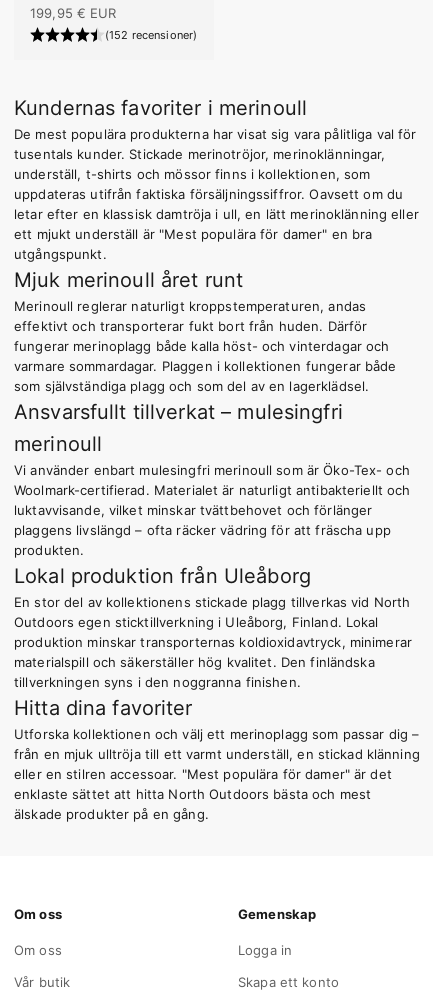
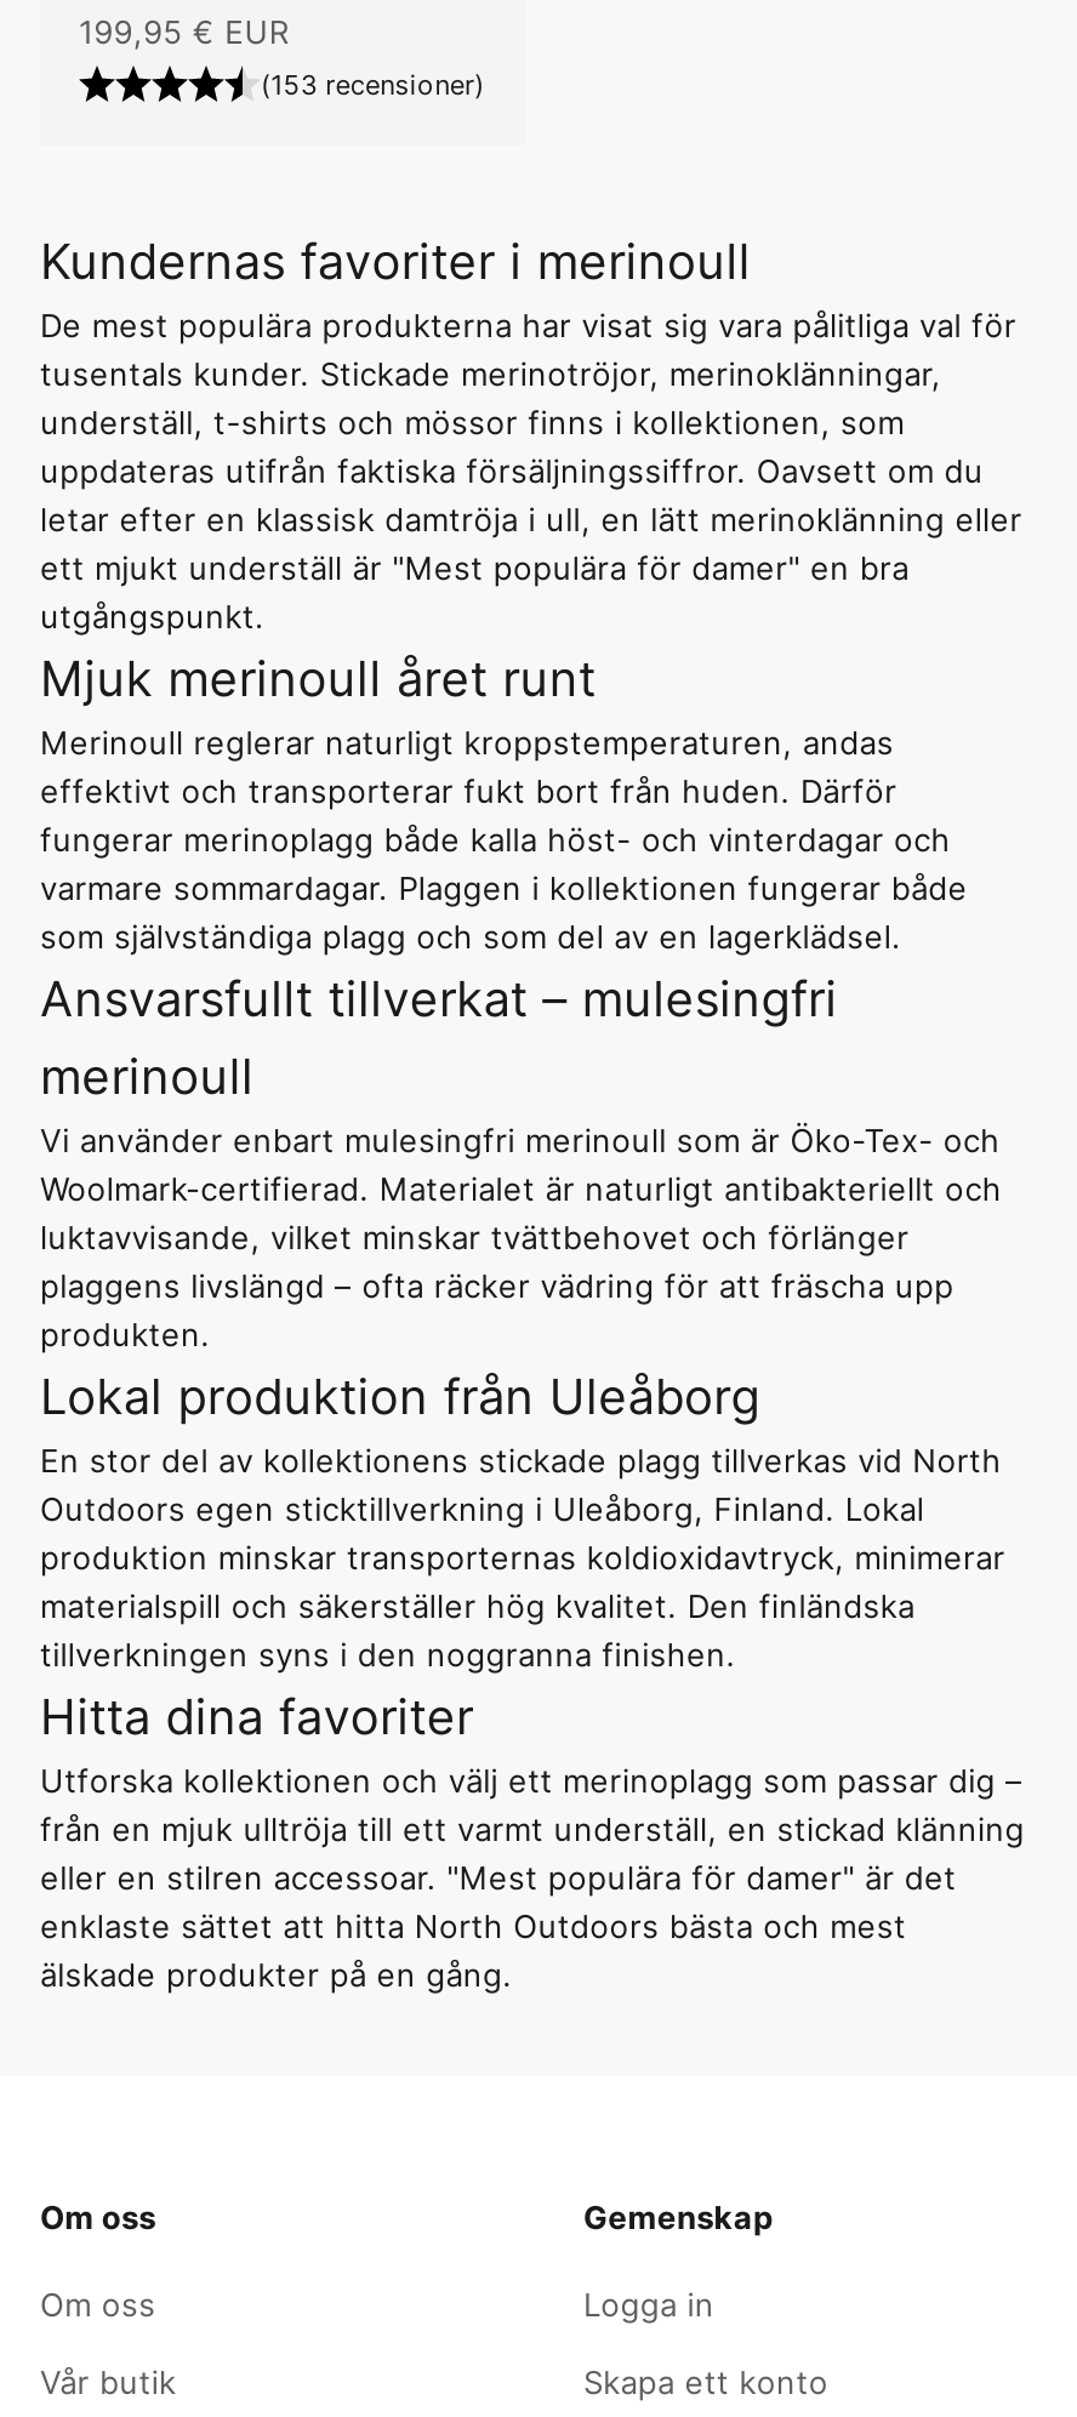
- (152 recensioner)
+ (153 recensioner)
